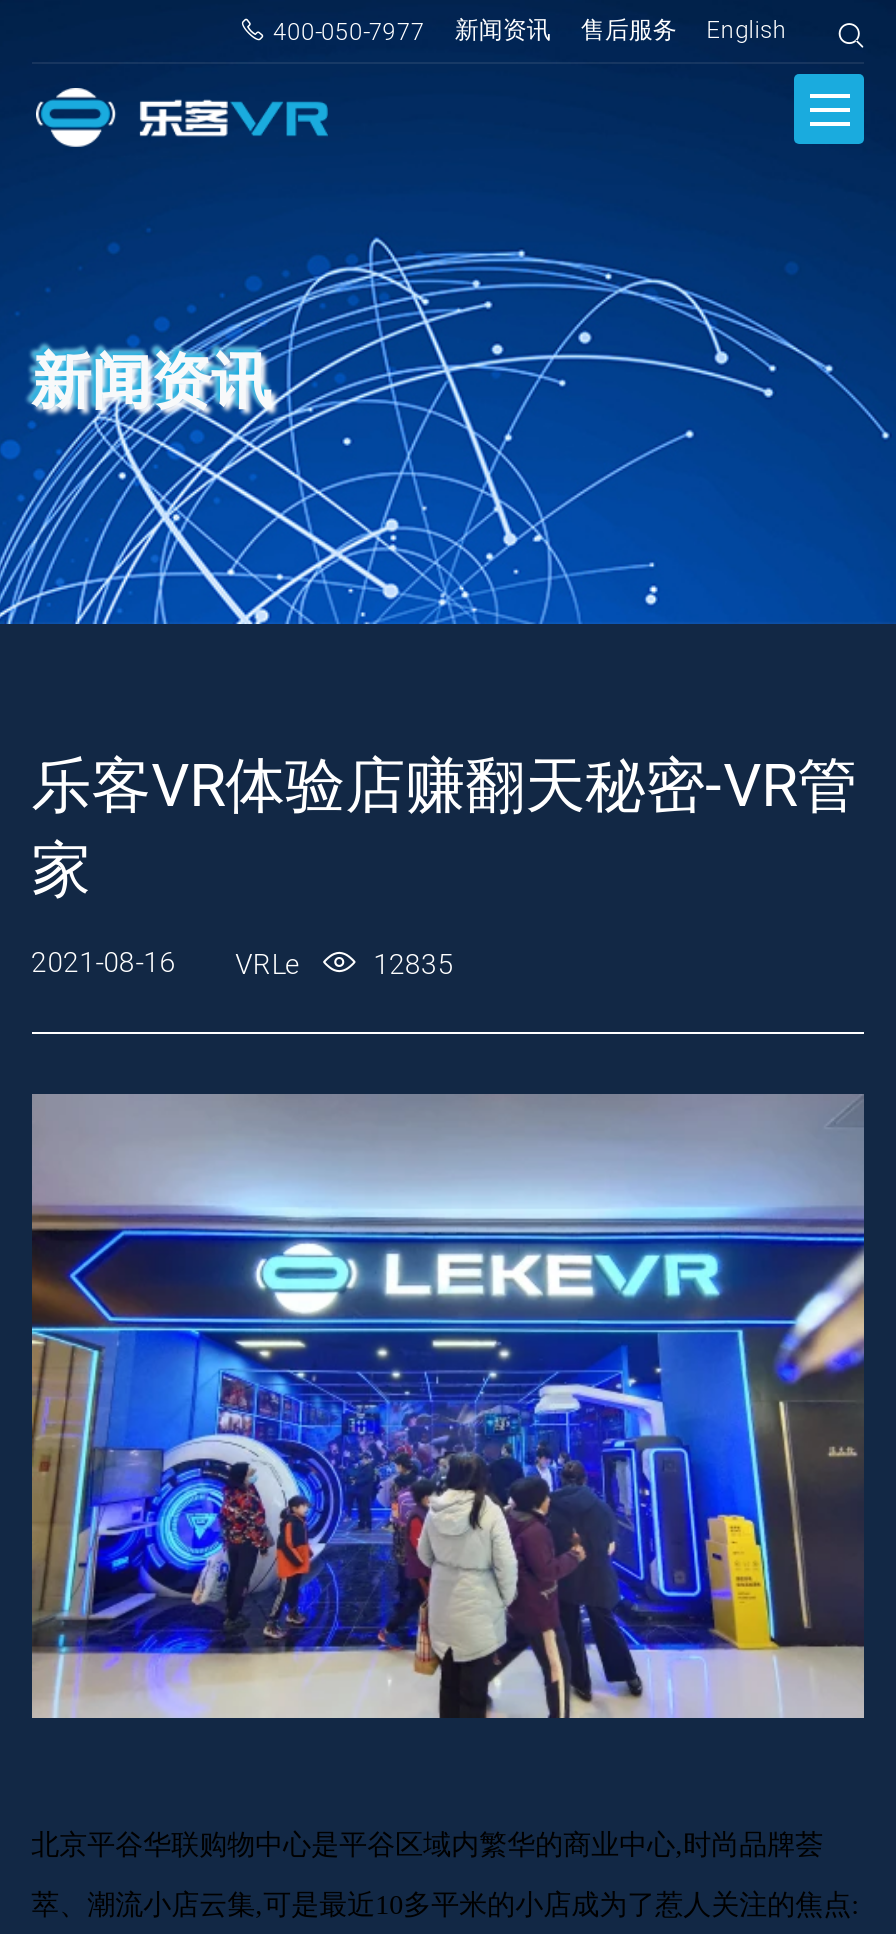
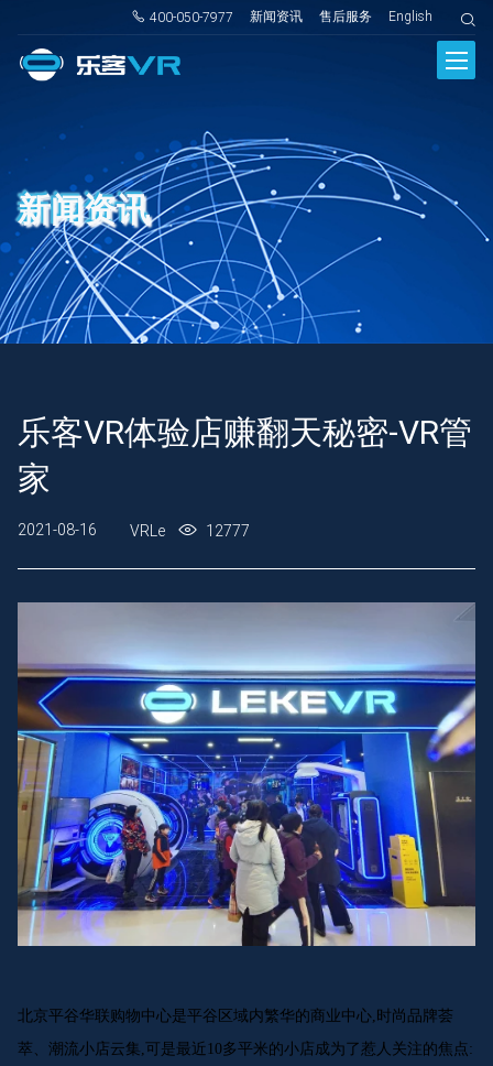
- 2021-08-16 VRLe 12835
+ 2021-08-16 VRLe 12777
